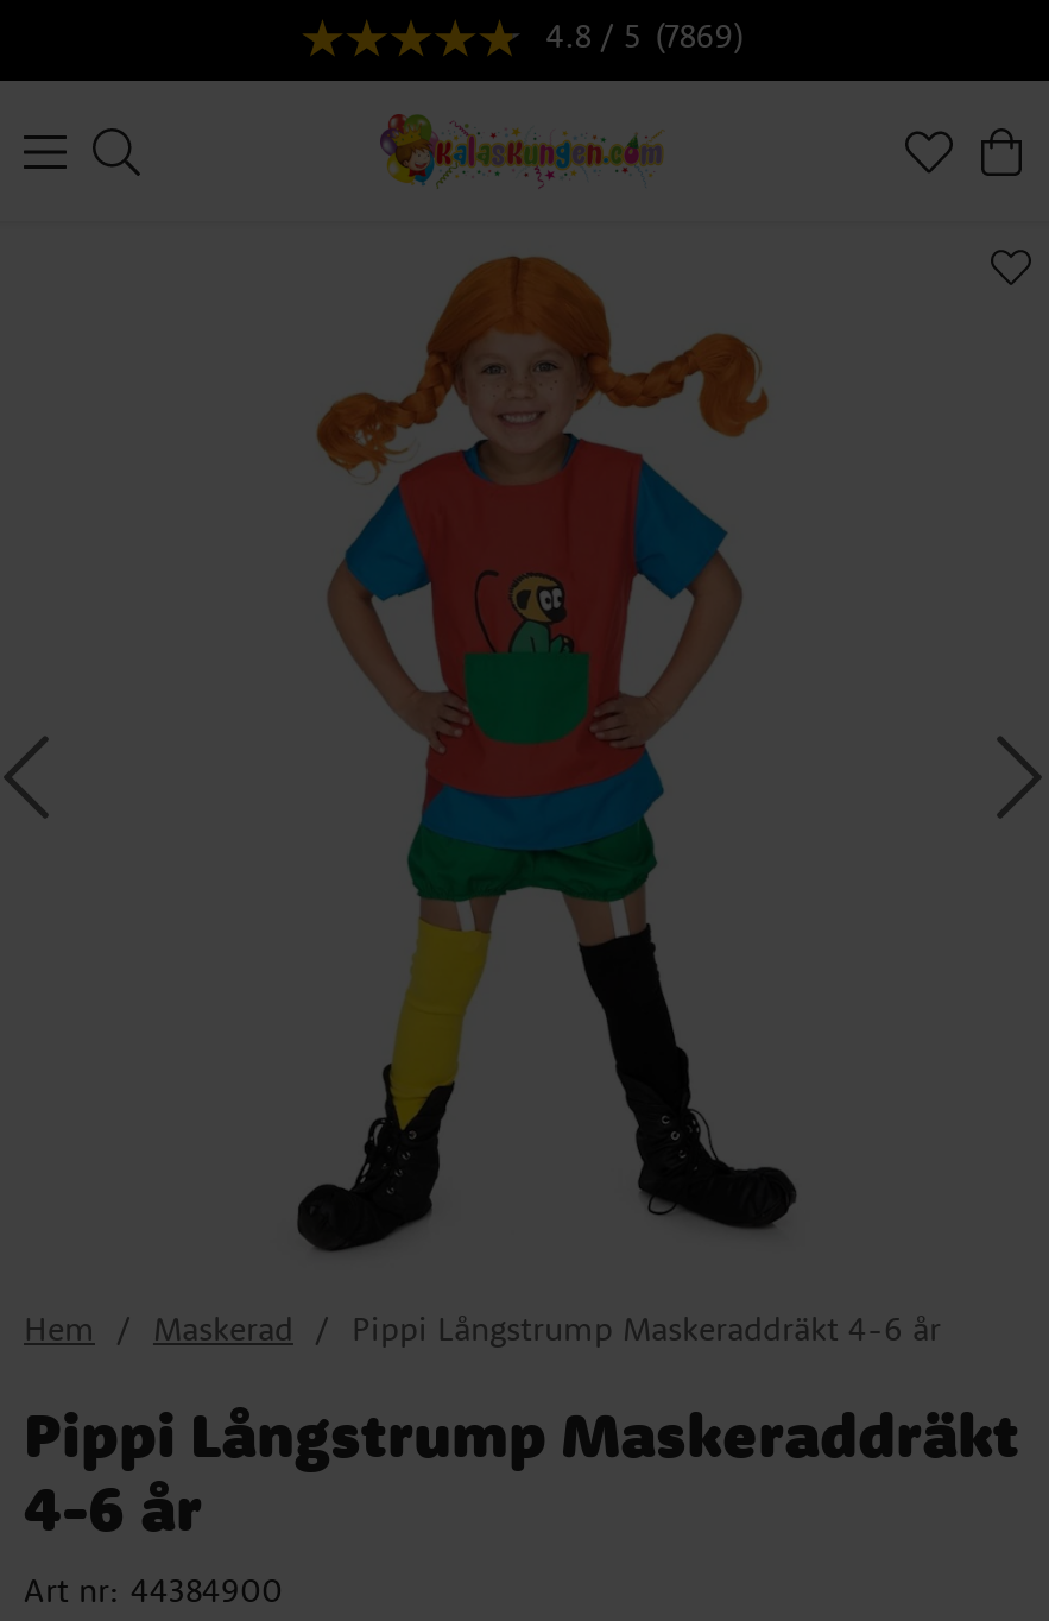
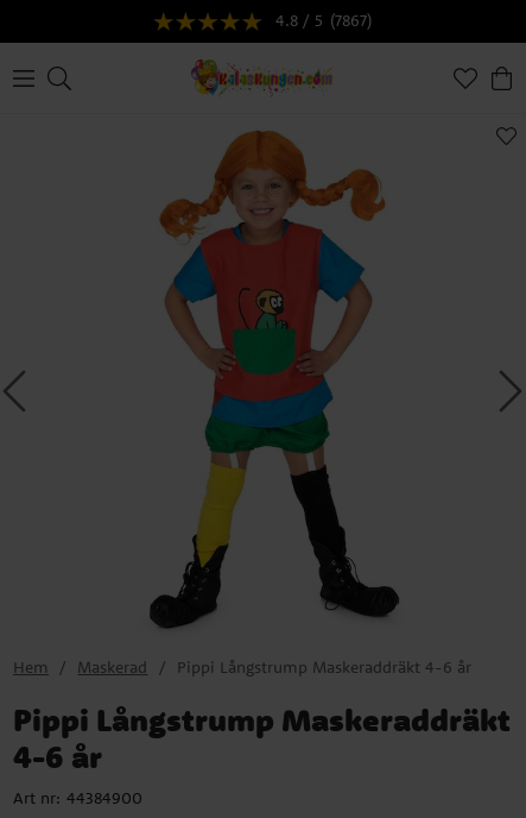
- 4.8 / 5 (7869)
+ 4.8 / 5 (7867)
